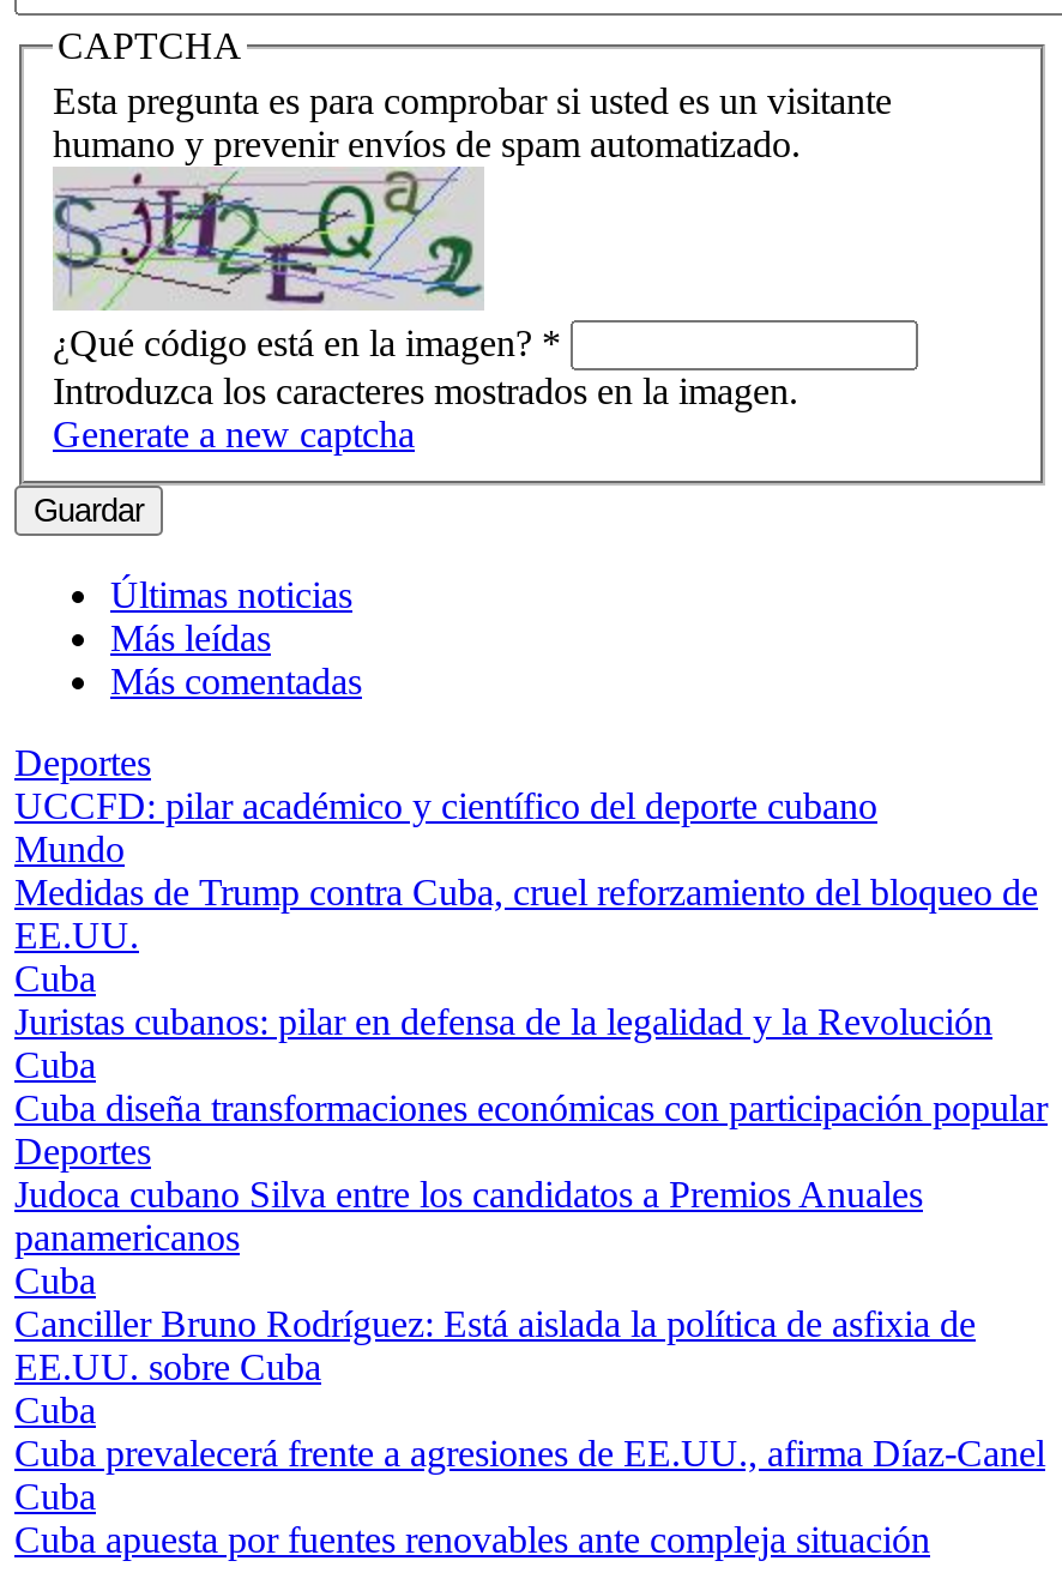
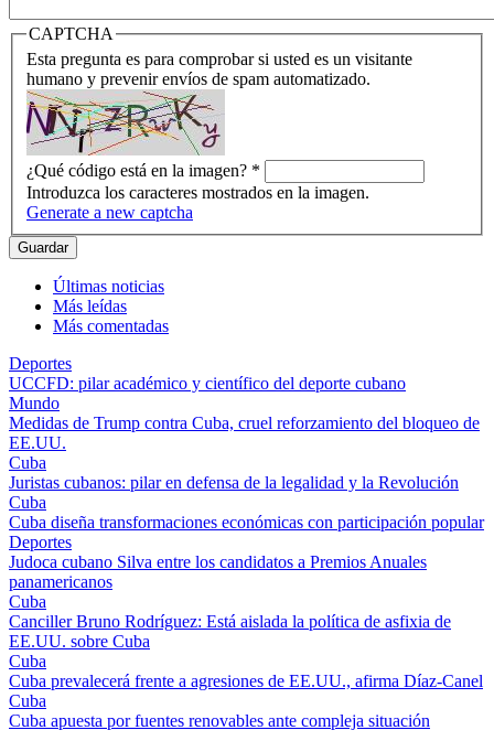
- [image]
+ [image]
